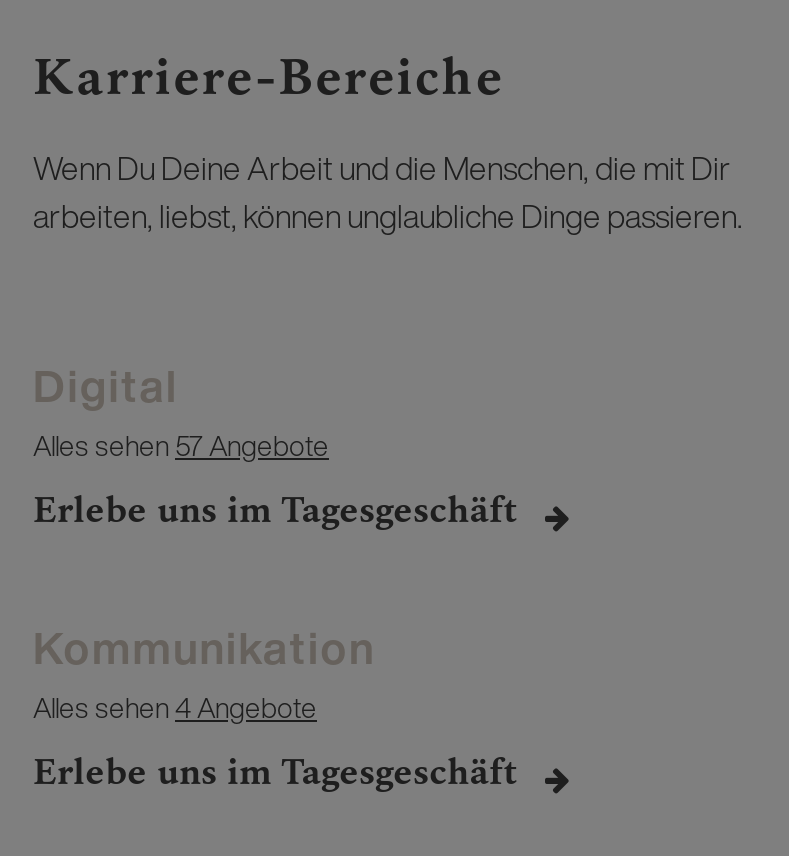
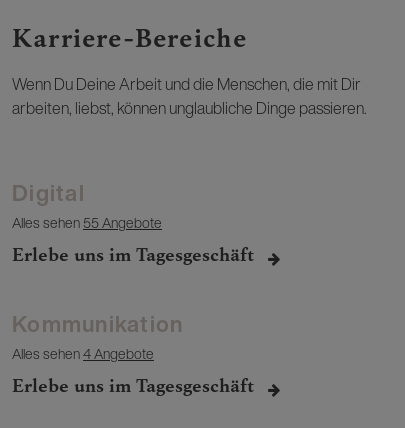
- Alles sehen 57 Angebote
+ Alles sehen 55 Angebote
